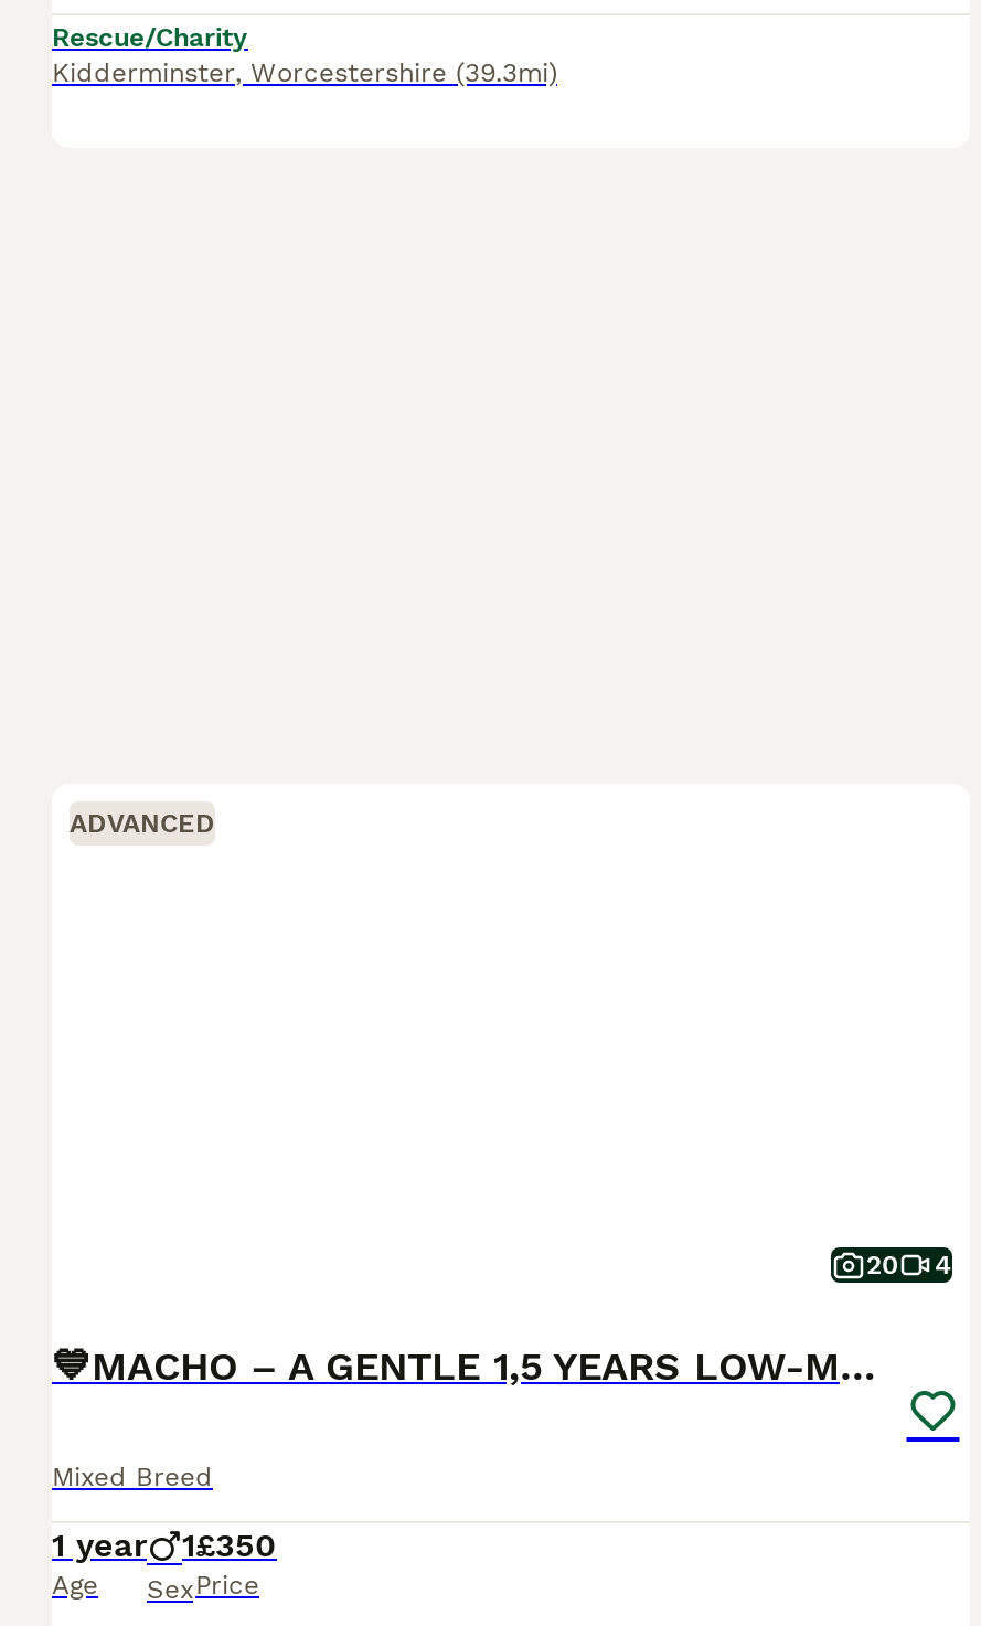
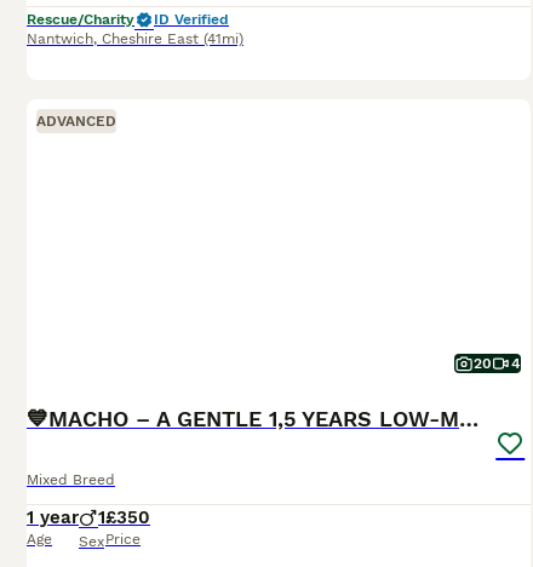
- Kidderminster, Worcestershire (39.3mi)
+ ID Verified
+ Nantwich, Cheshire East (41mi)
